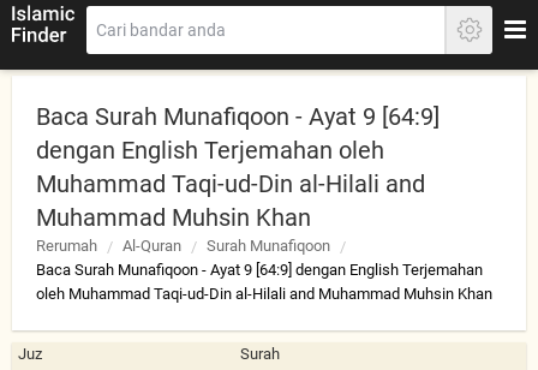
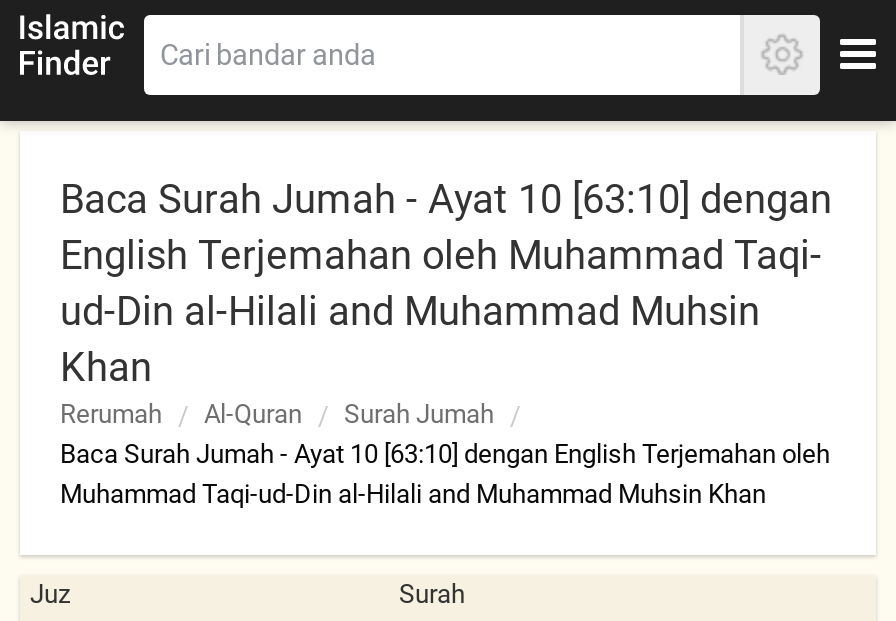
- Baca Surah Munafiqoon - Ayat 9 [64:9]
- dengan English Terjemahan oleh
- Muhammad Taqi-ud-Din al-Hilali and
- Muhammad Muhsin Khan
+ Baca Surah Jumah - Ayat 10 [63:10] dengan
+ English Terjemahan oleh Muhammad Taqi-
+ ud-Din al-Hilali and Muhammad Muhsin
+ Khan

- Surah Munafiqoon
- Baca Surah Munafiqoon - Ayat 9 [64:9] dengan English Terjemahan
- oleh Muhammad Taqi-ud-Din al-Hilali and Muhammad Muhsin Khan
+ Surah Jumah
+ Baca Surah Jumah - Ayat 10 [63:10] dengan English Terjemahan oleh
+ Muhammad Taqi-ud-Din al-Hilali and Muhammad Muhsin Khan
